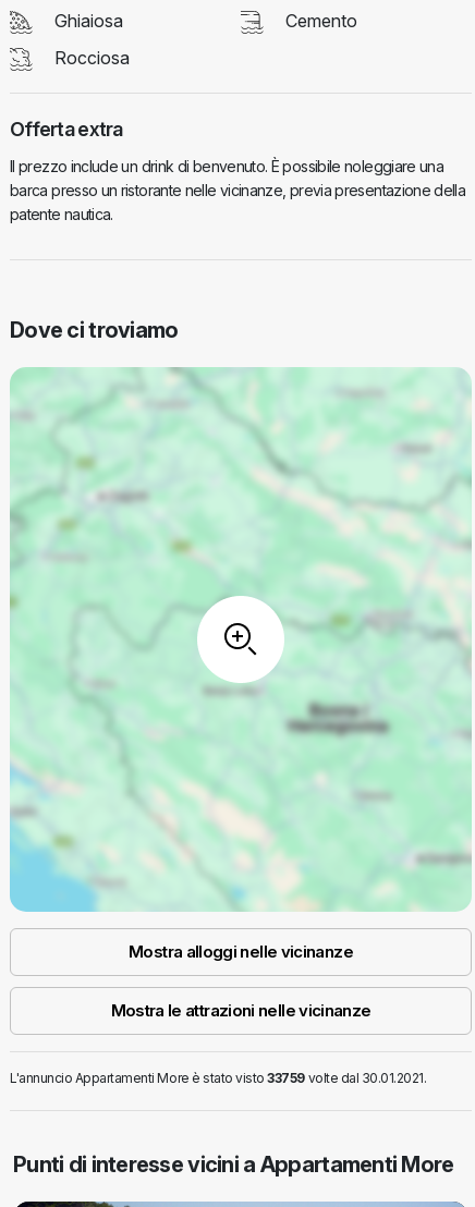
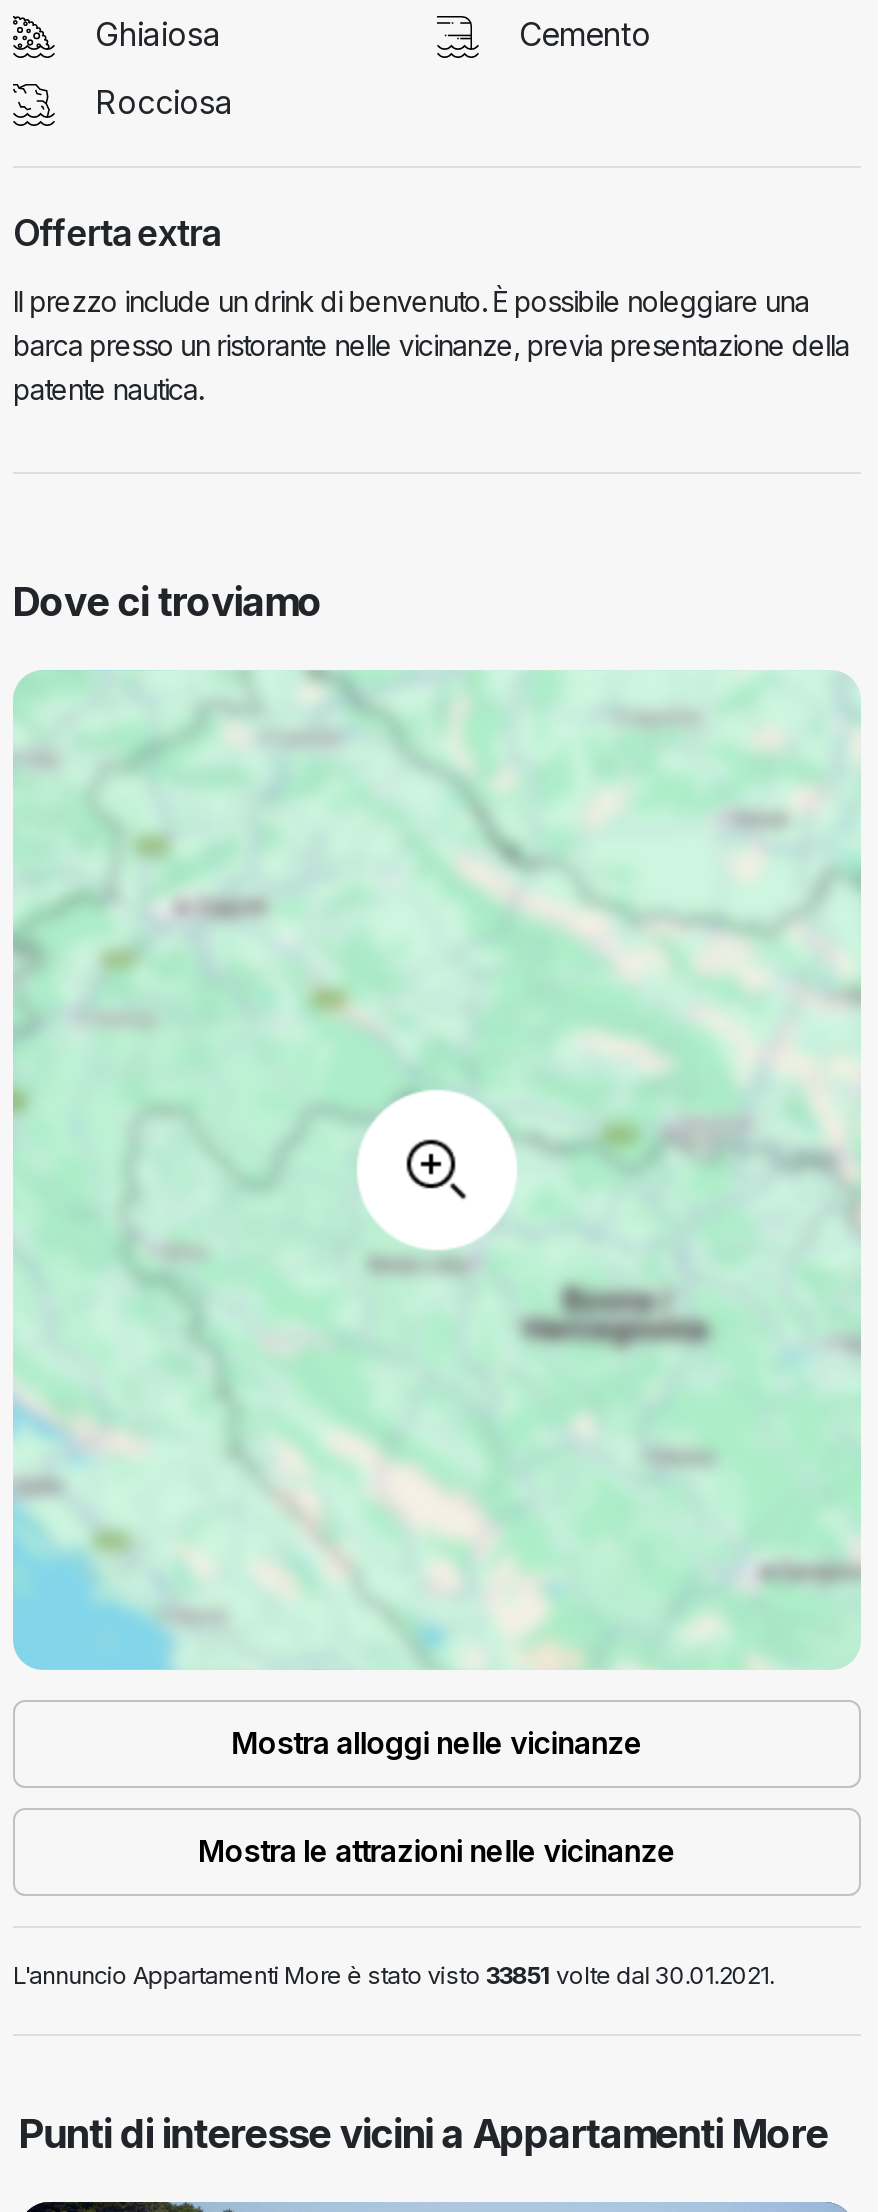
- L'annuncio Appartamenti More è stato visto 33759 volte dal 30.01.2021.
+ L'annuncio Appartamenti More è stato visto 33851 volte dal 30.01.2021.
